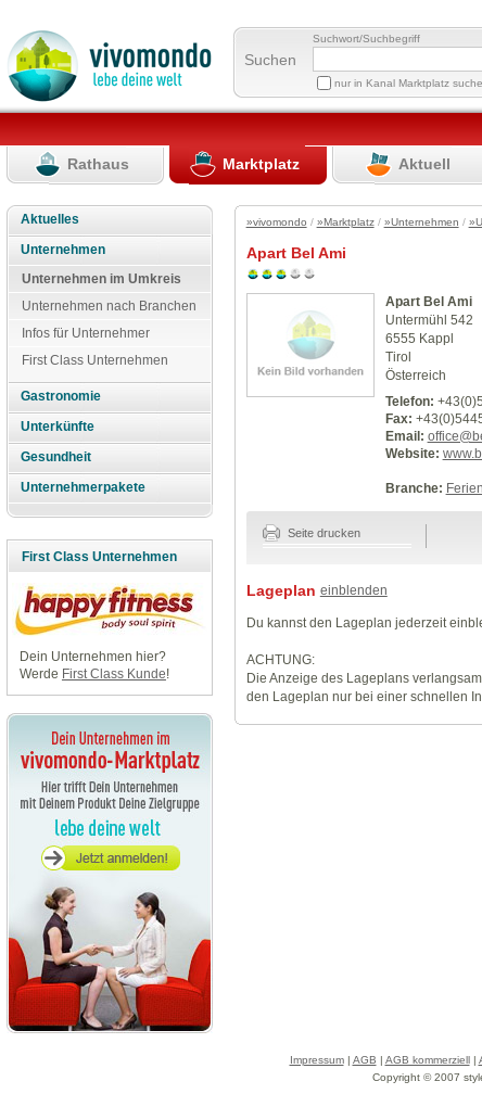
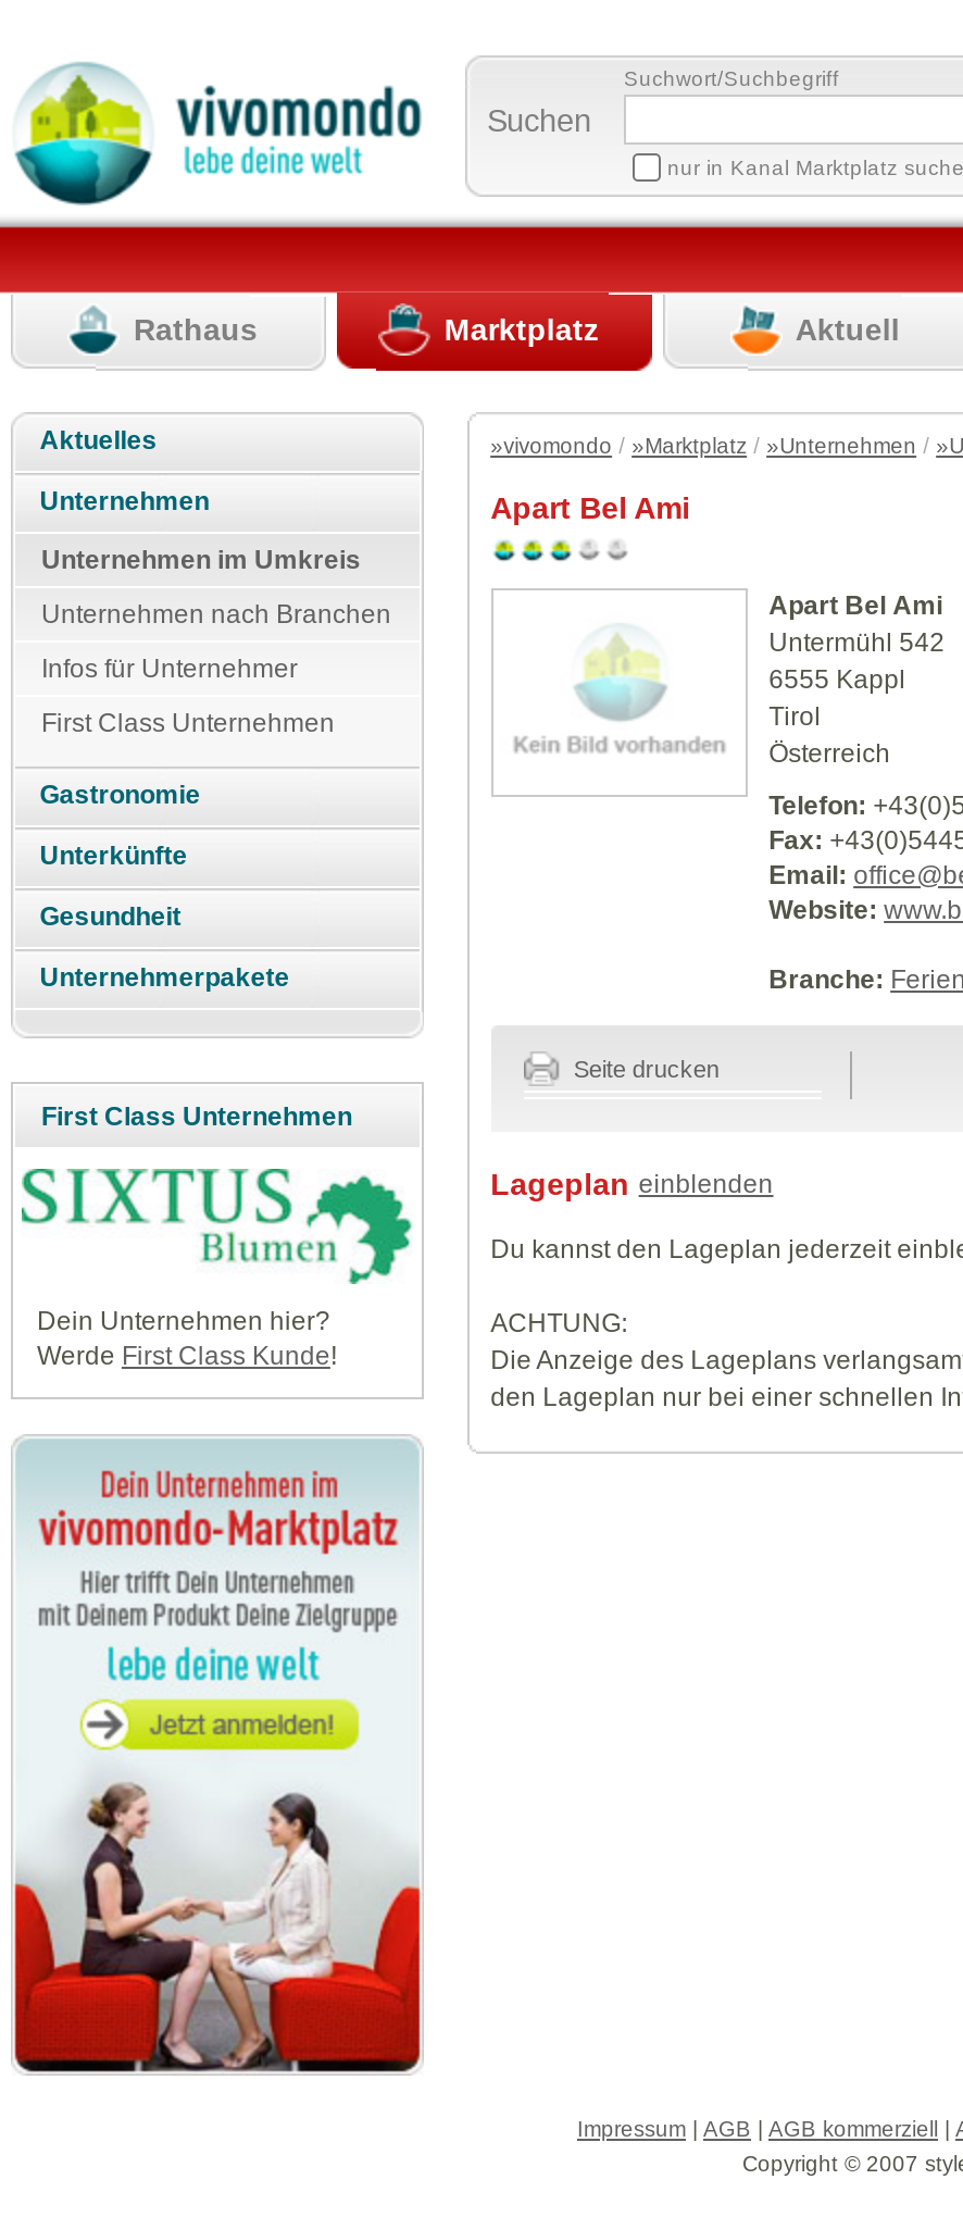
- [image]
+ [image]
